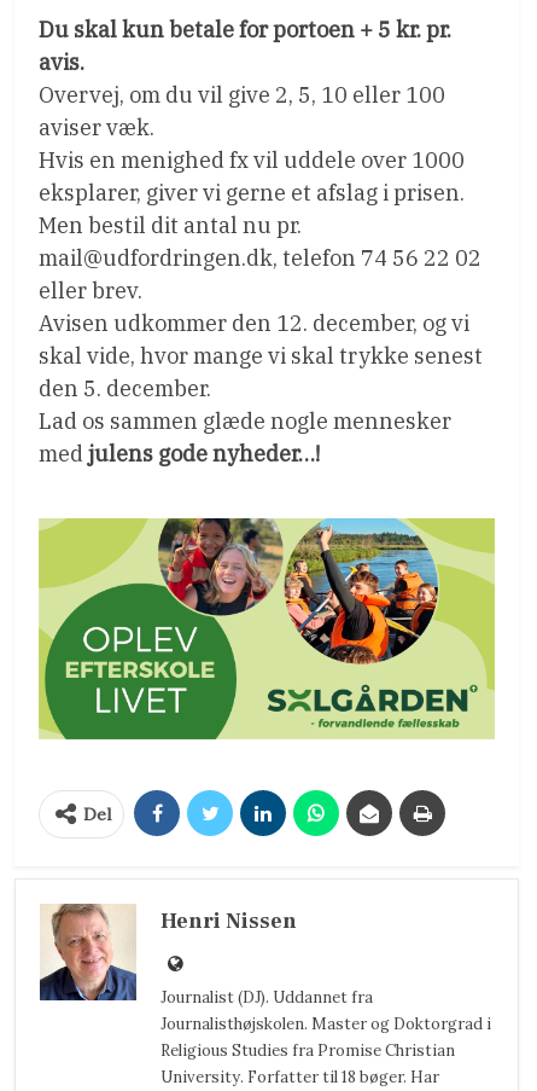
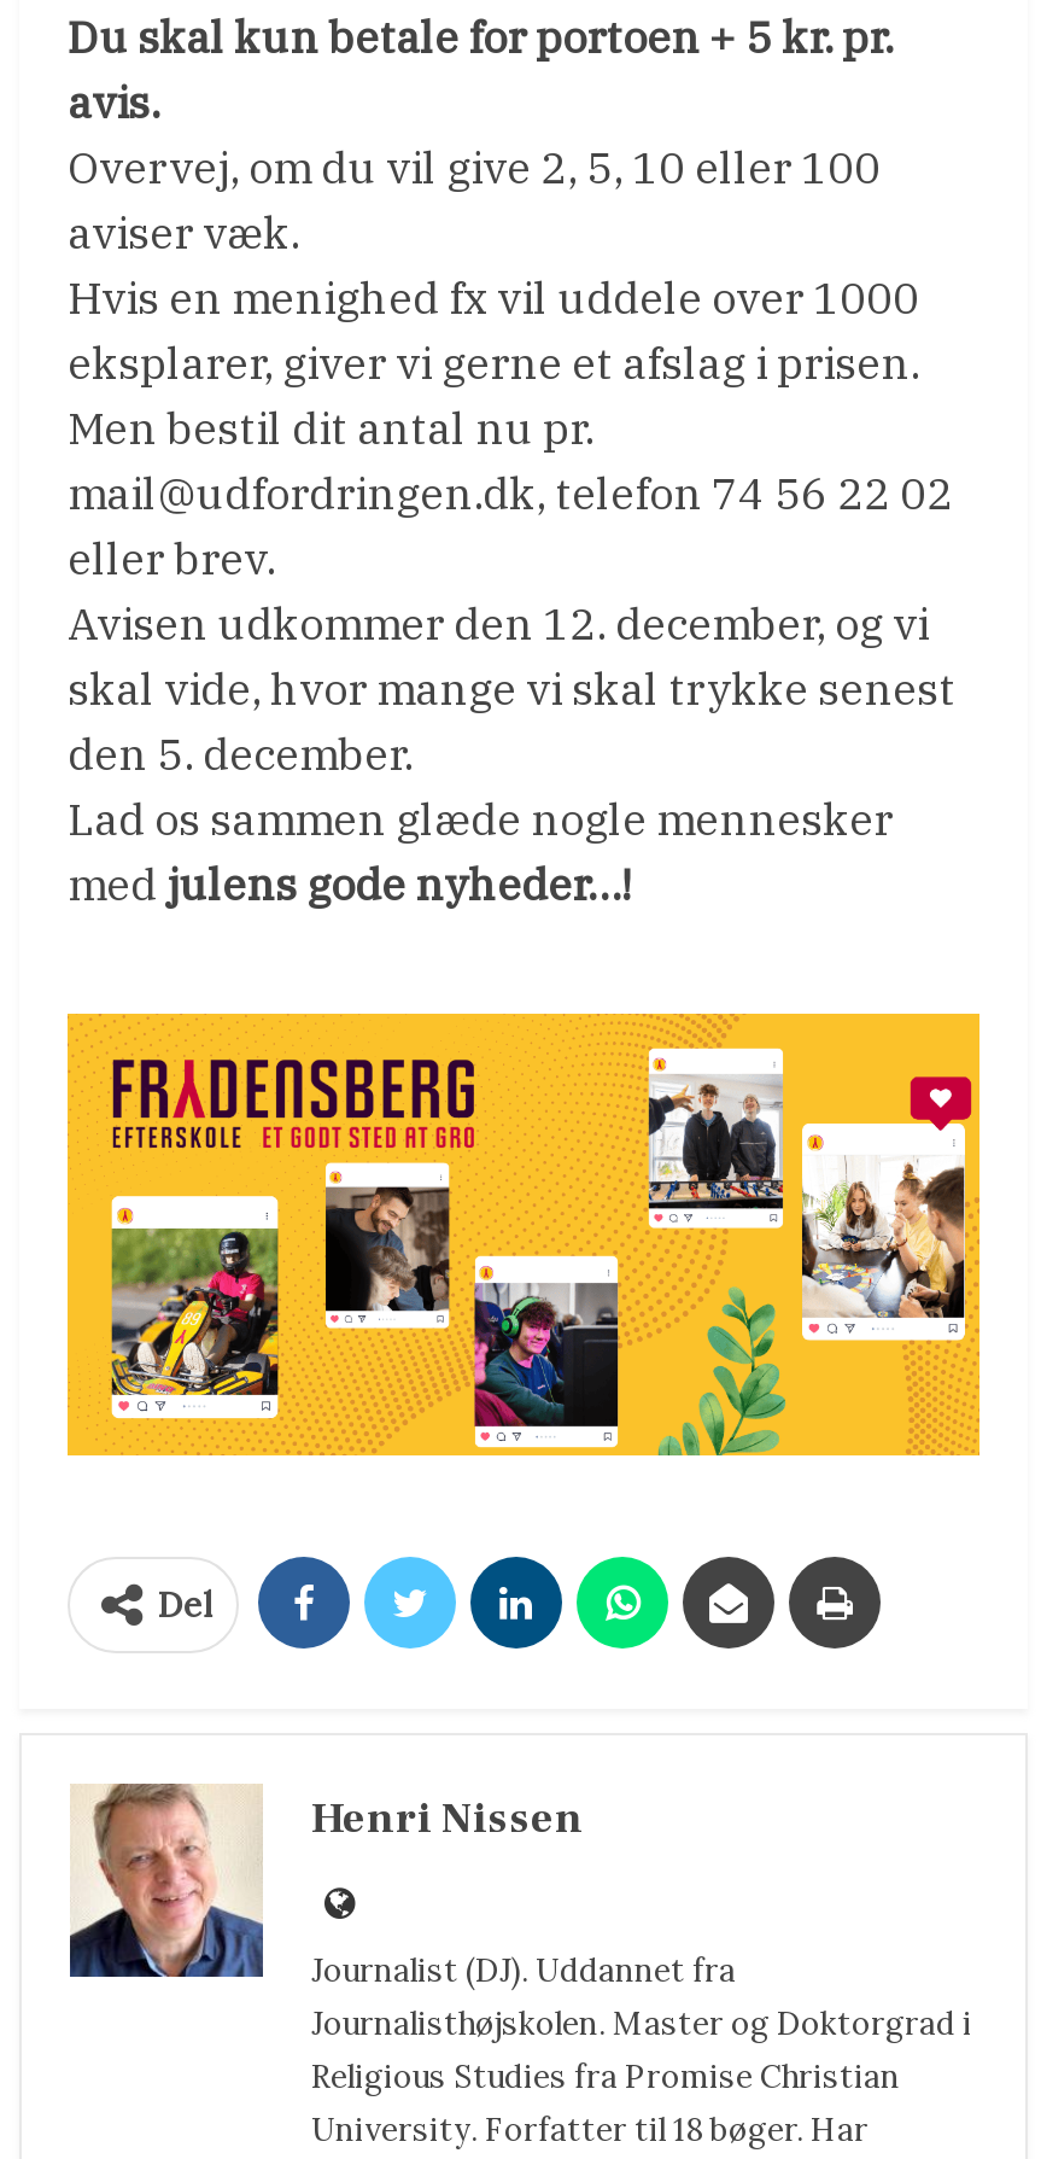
- [image]
+ [image]
